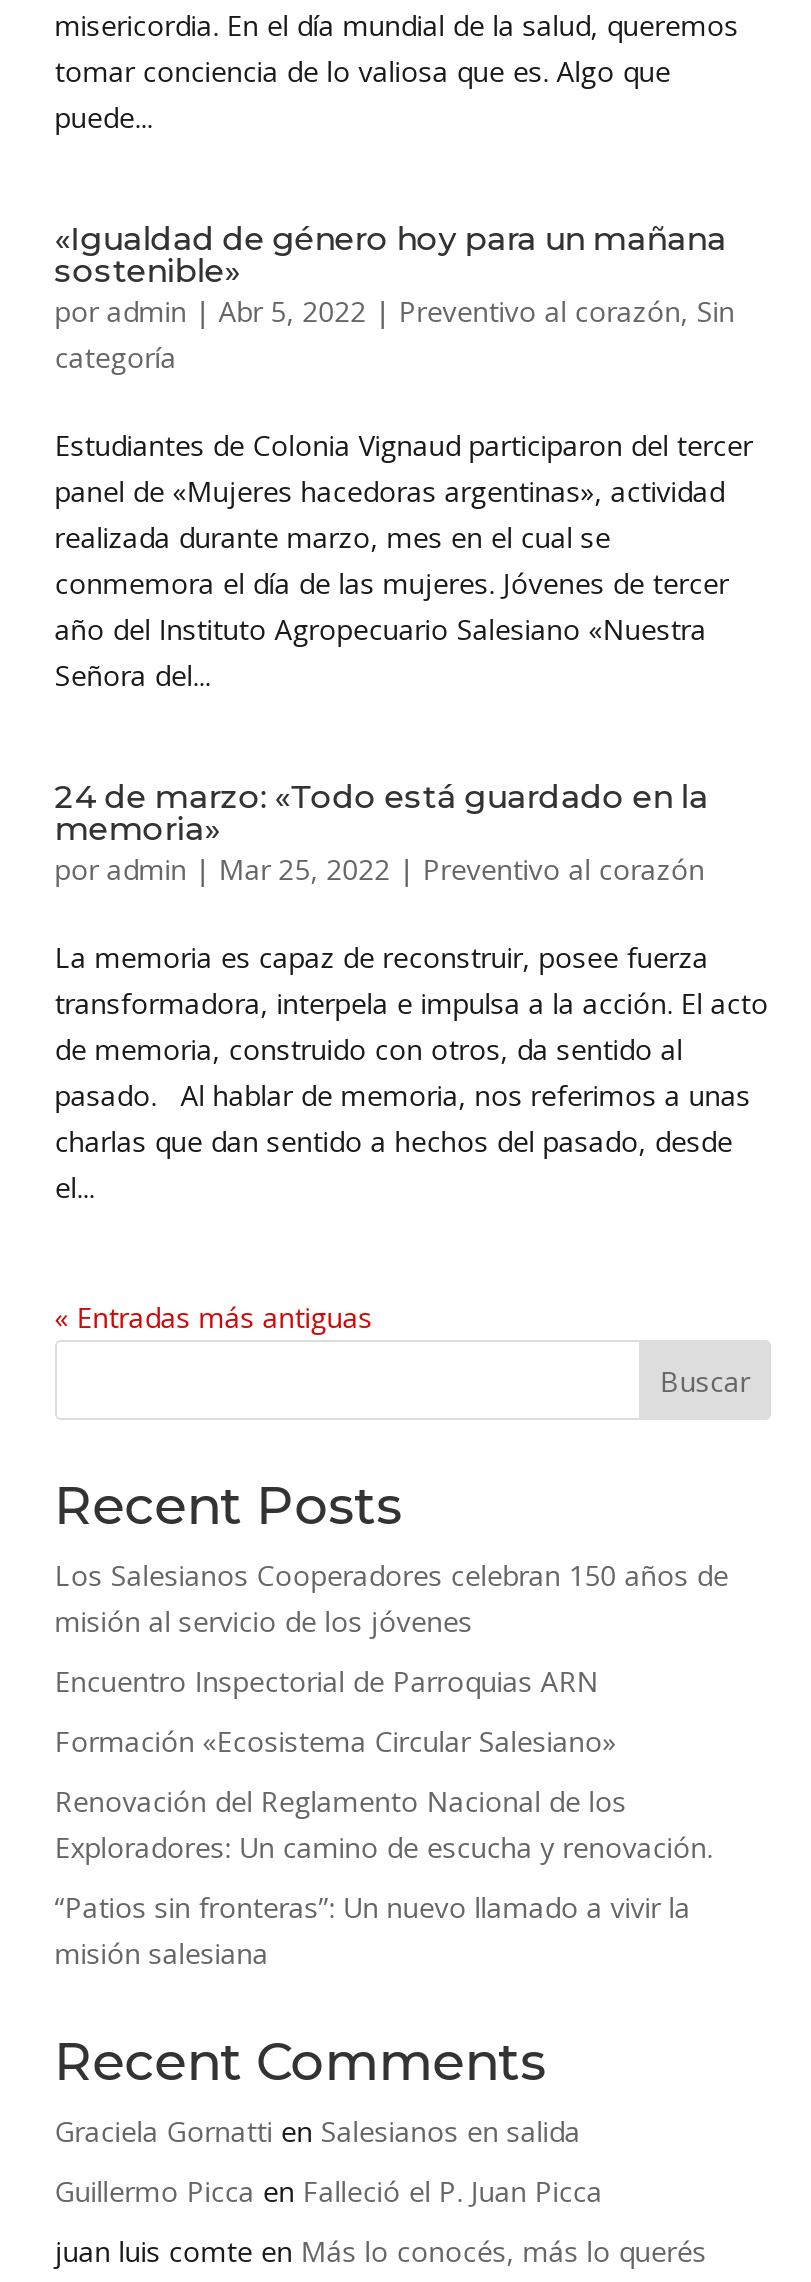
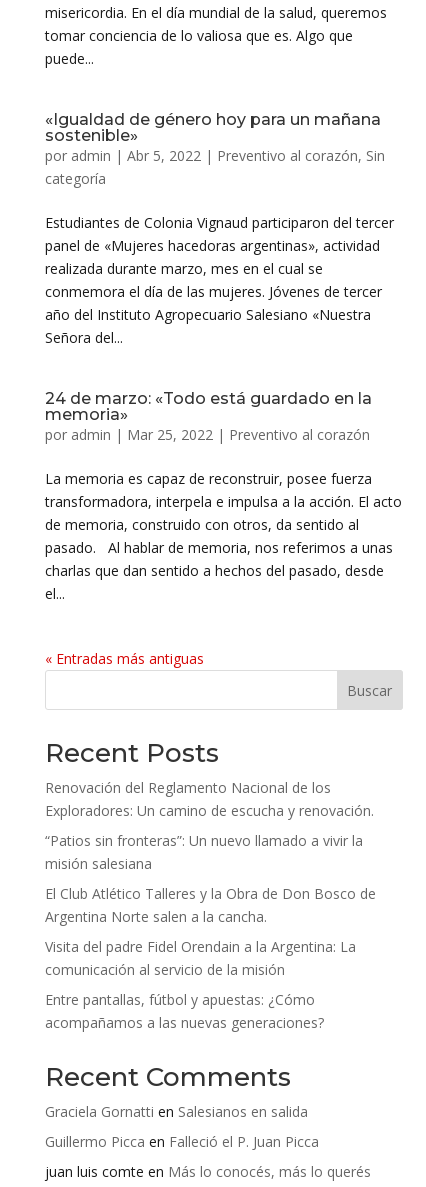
- Los Salesianos Cooperadores celebran 150 años de
- misión al servicio de los jóvenes
- Encuentro Inspectorial de Parroquias ARN
- Formación «Ecosistema Circular Salesiano»

moved up: Renovación del Reglamento Nacional de los | Exploradores: Un camino de escucha y renovación. | “Patios sin fronteras”: Un nuevo llamado a vivir la | misión salesiana

+ El Club Atlético Talleres y la Obra de Don Bosco de
+ Argentina Norte salen a la cancha.
+ Visita del padre Fidel Orendain a la Argentina: La
+ comunicación al servicio de la misión
+ Entre pantallas, fútbol y apuestas: ¿Cómo
+ acompañamos a las nuevas generaciones?
